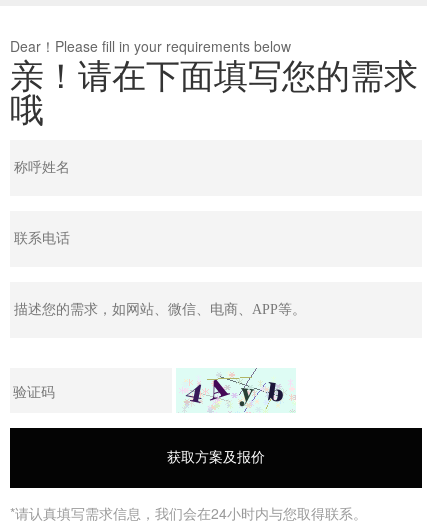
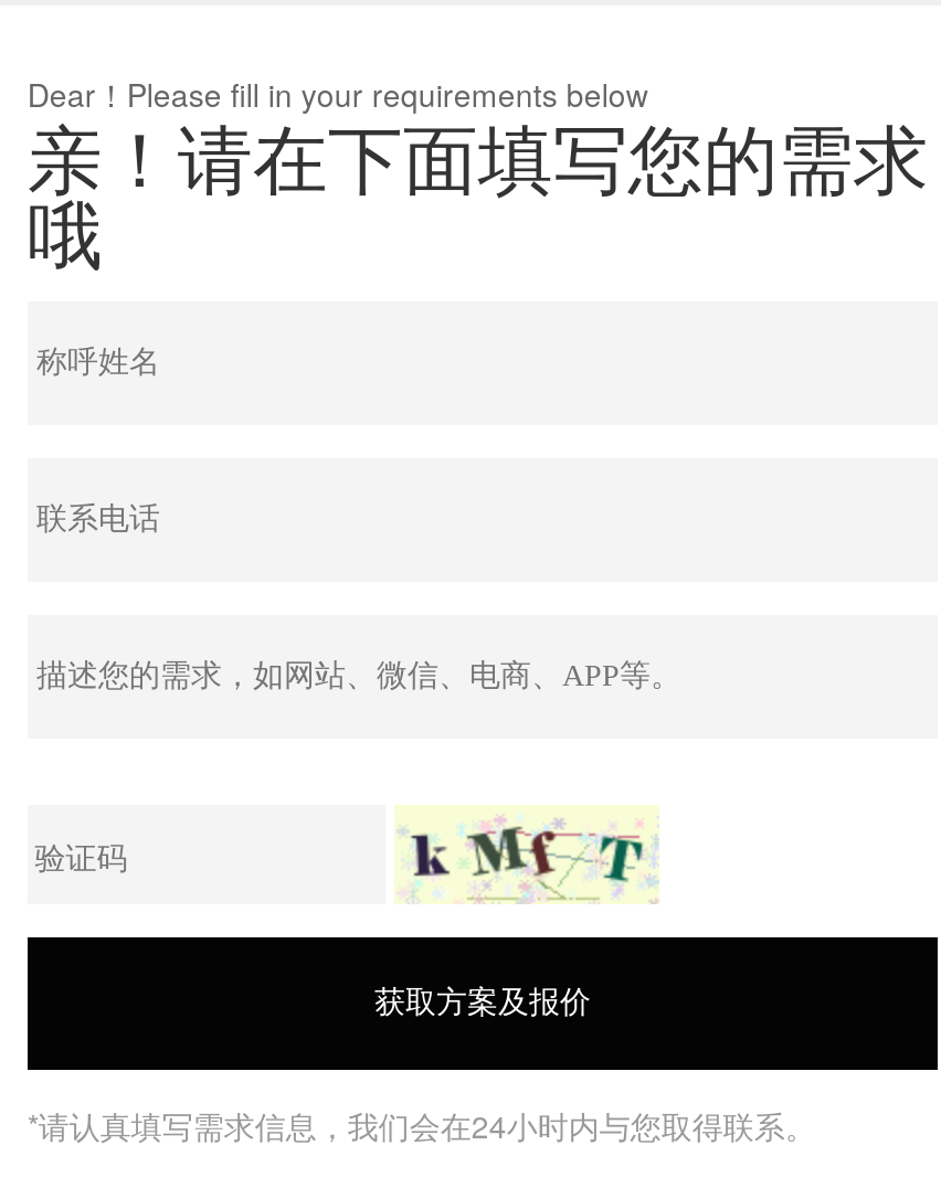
- [image]
+ [image]
